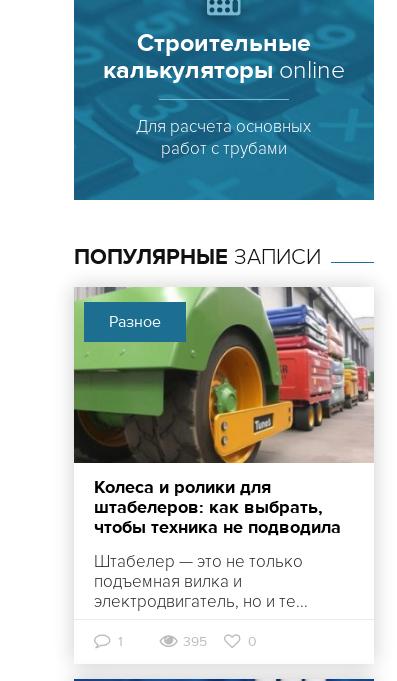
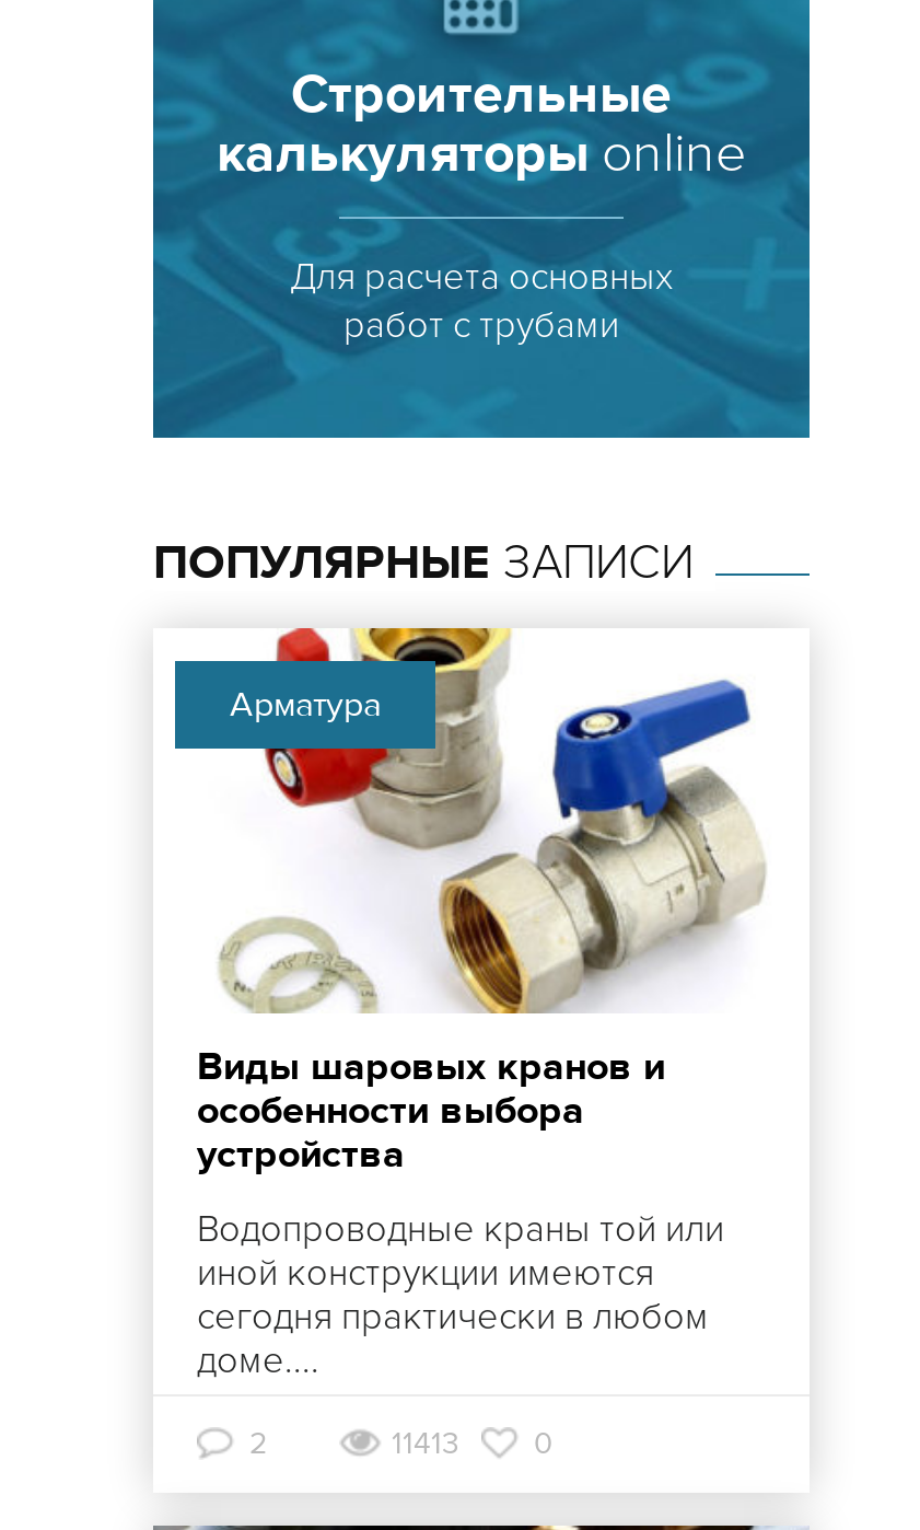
- [image]
- Разное
+ [image]
+ Арматура

- Колеса и ролики для
- штабелеров: как выбрать,
- чтобы техника не подводила
+ Виды шаровых кранов и
+ особенности выбора
+ устройства

- Штабелер — это не только
- подъемная вилка и
- электродвигатель, но и те...
+ Водопроводные краны той или
+ иной конструкции имеются
+ сегодня практически в любом
+ доме....

- 1
- 395
+ 2
+ 11413
